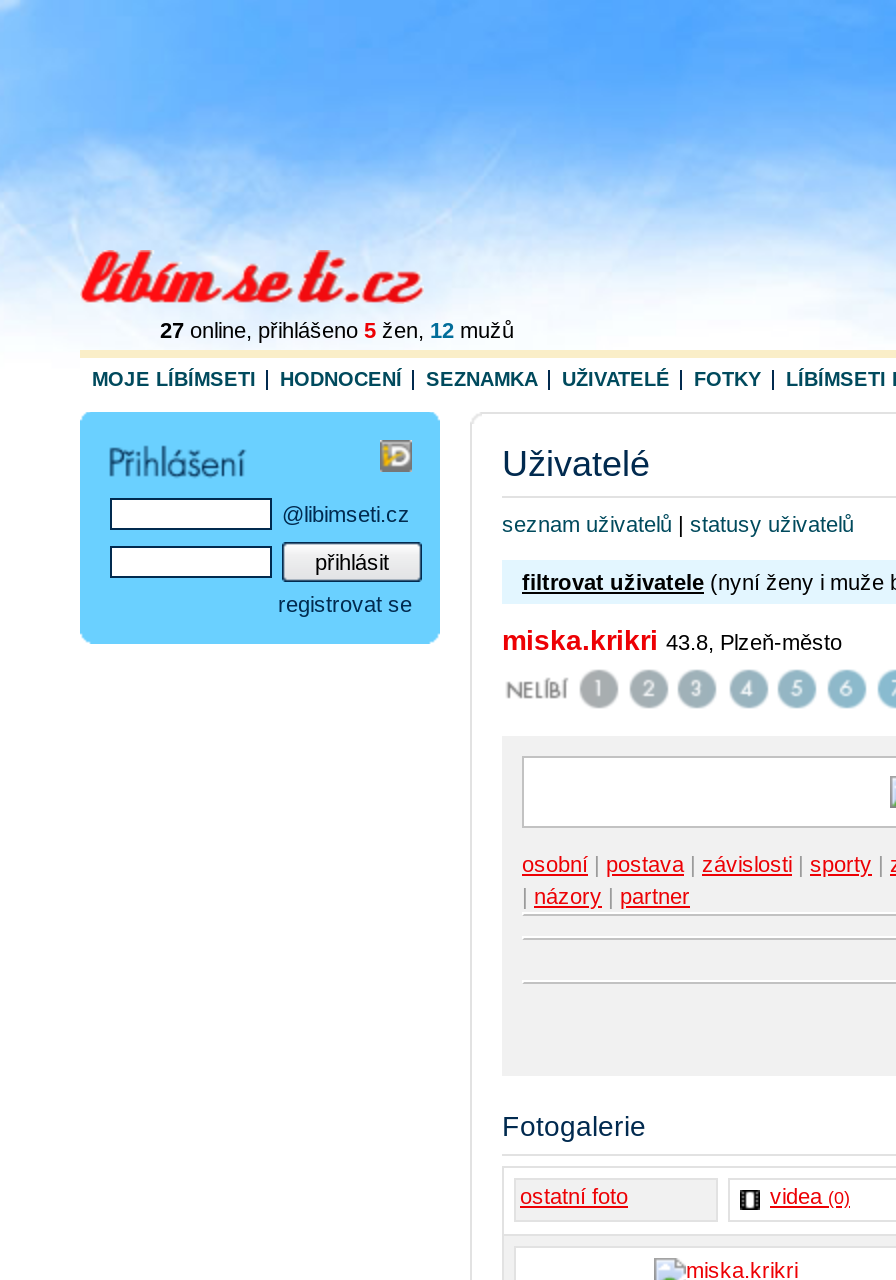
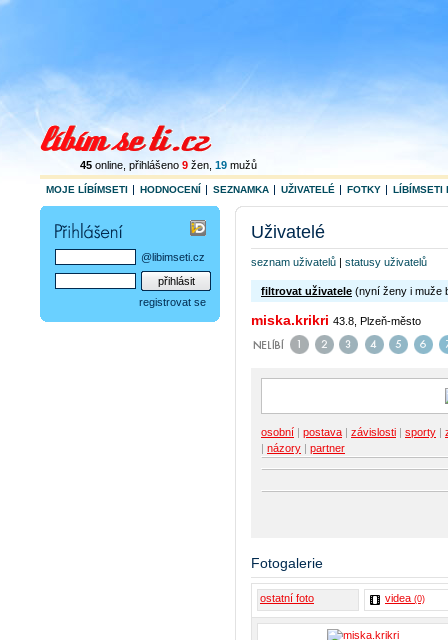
- 27 online, přihlášeno 5 žen, 12 mužů
+ 45 online, přihlášeno 9 žen, 19 mužů
